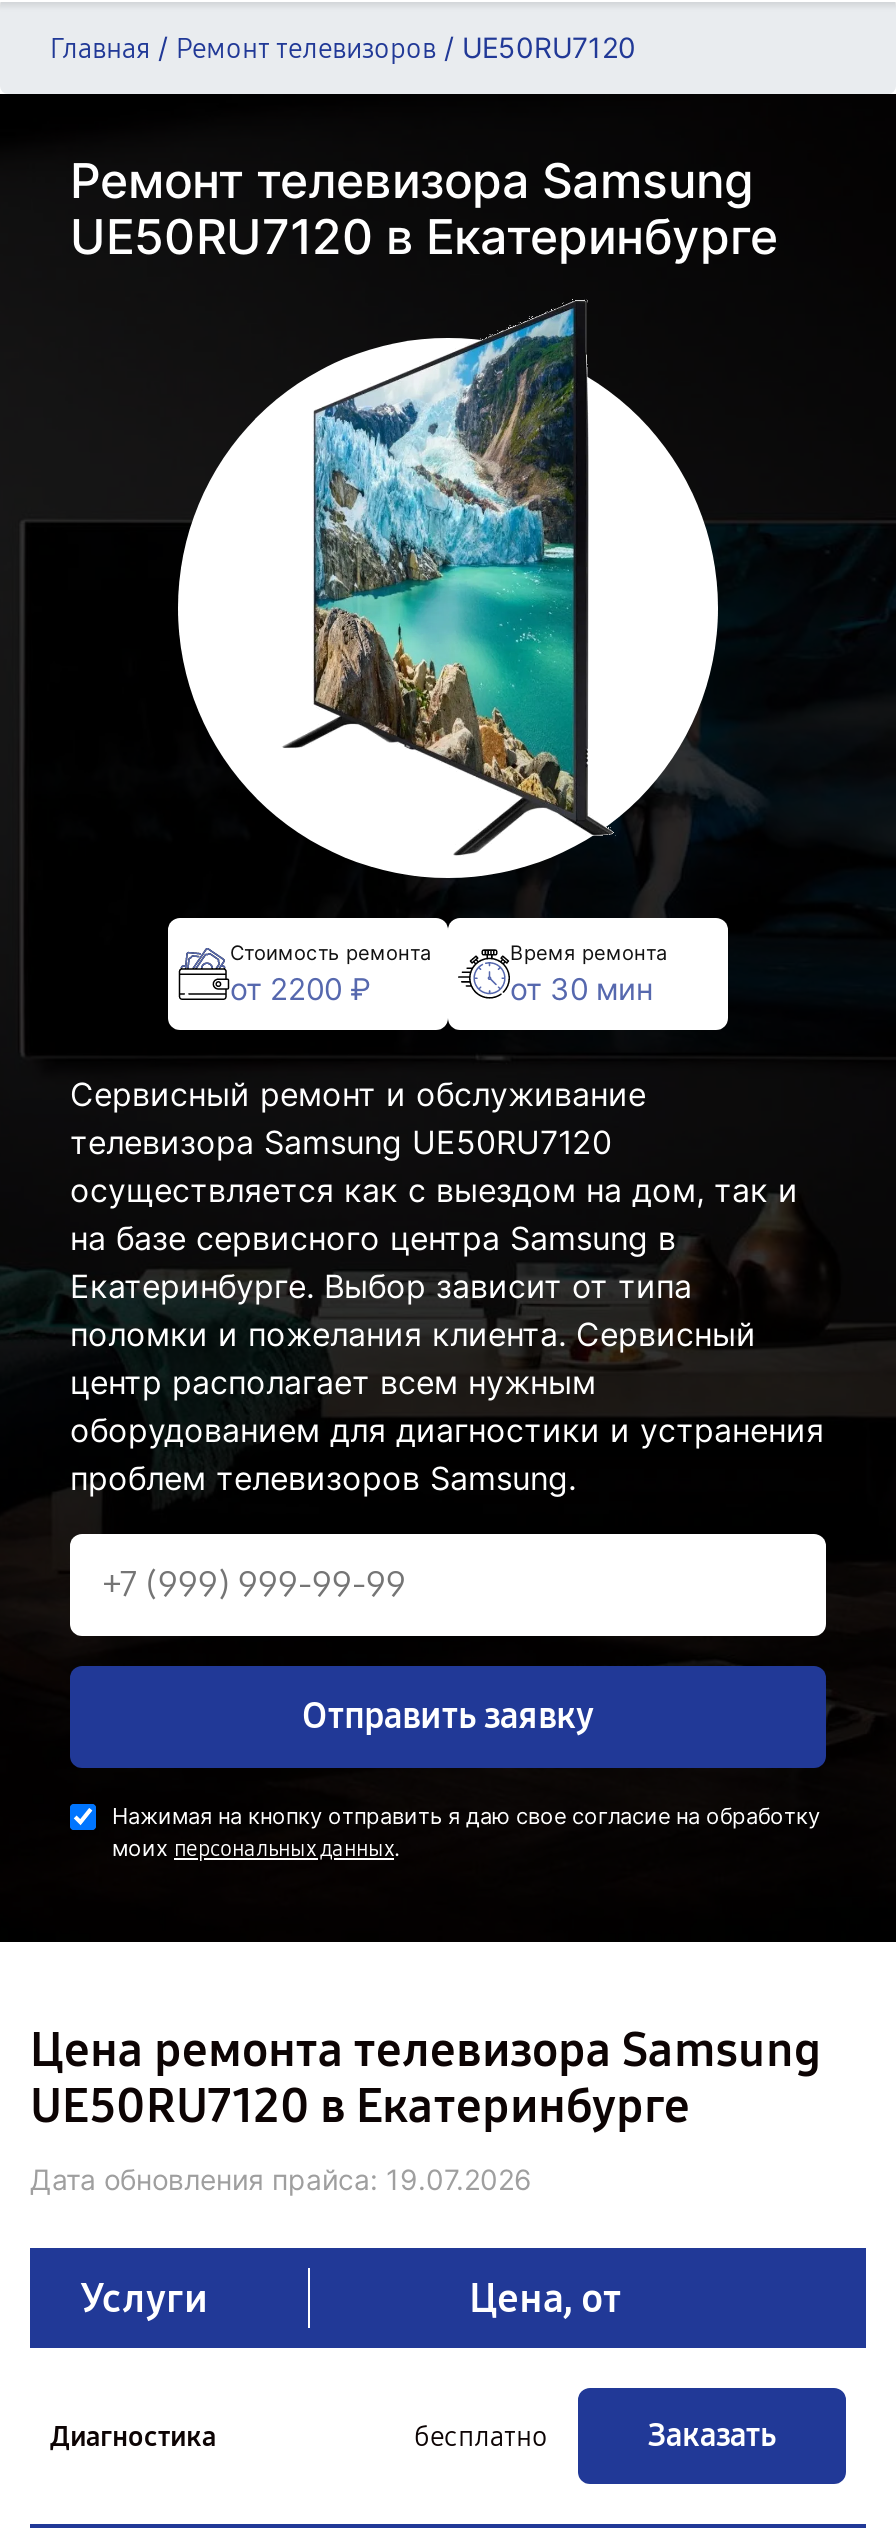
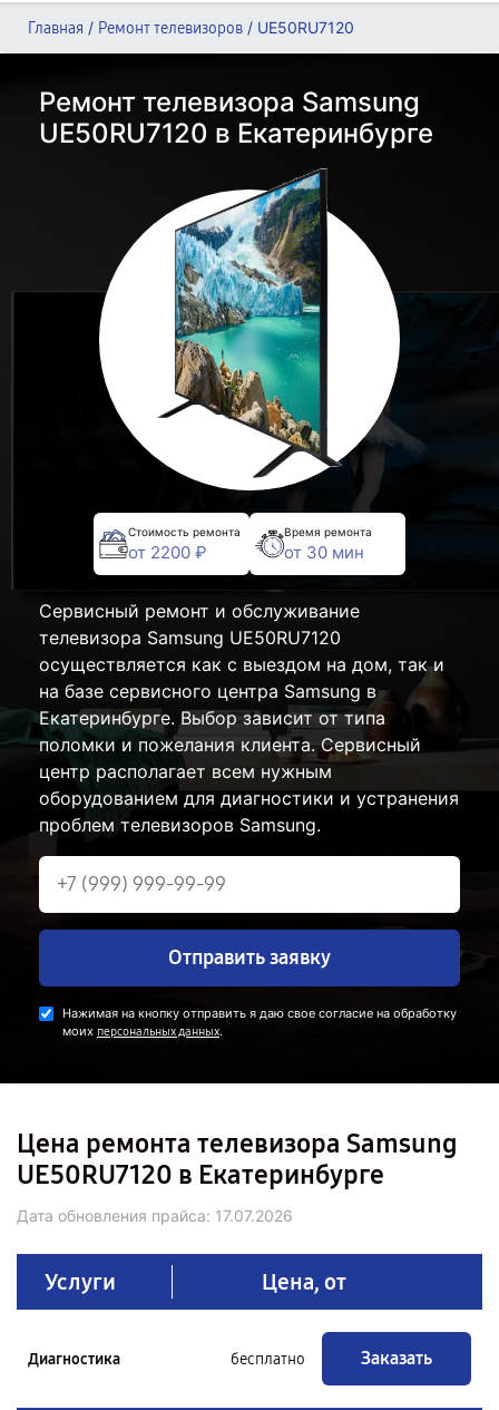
- Дата обновления прайса: 19.07.2026
+ Дата обновления прайса: 17.07.2026
